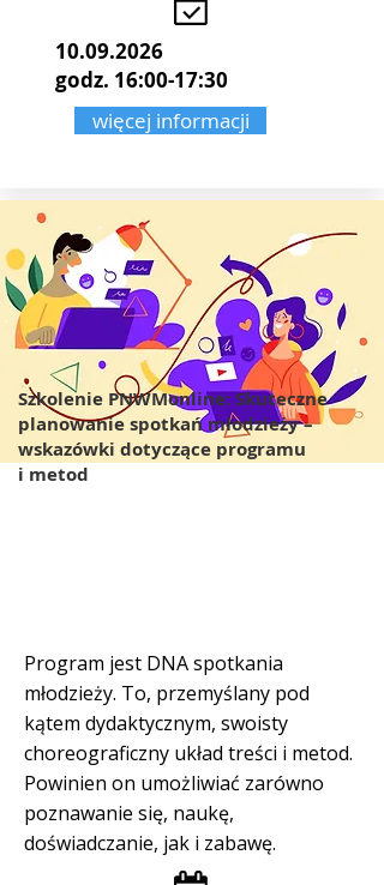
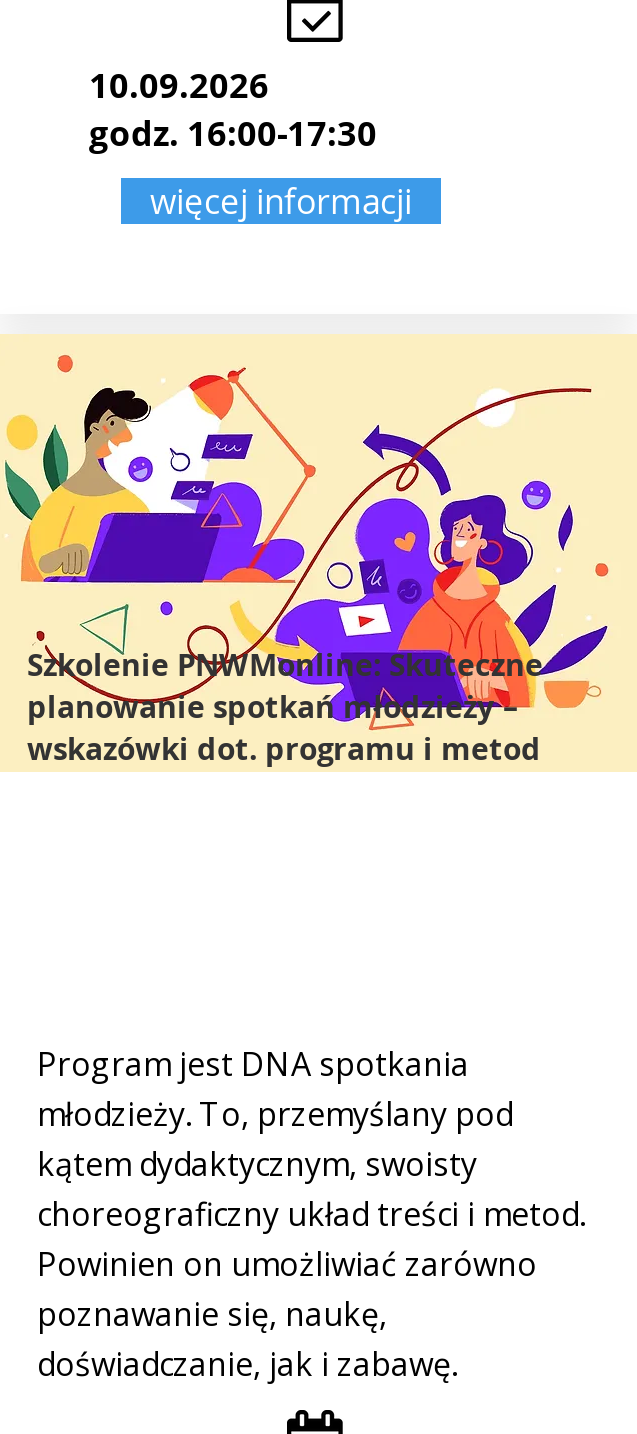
- wskazówki dotyczące programu
- i metod
+ wskazówki dot. programu i metod
